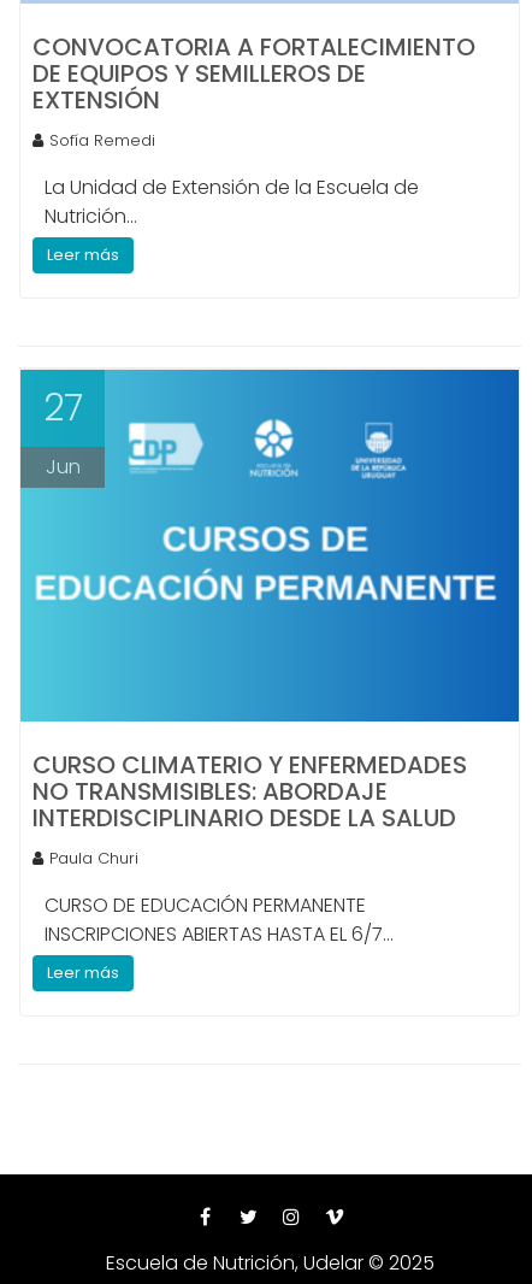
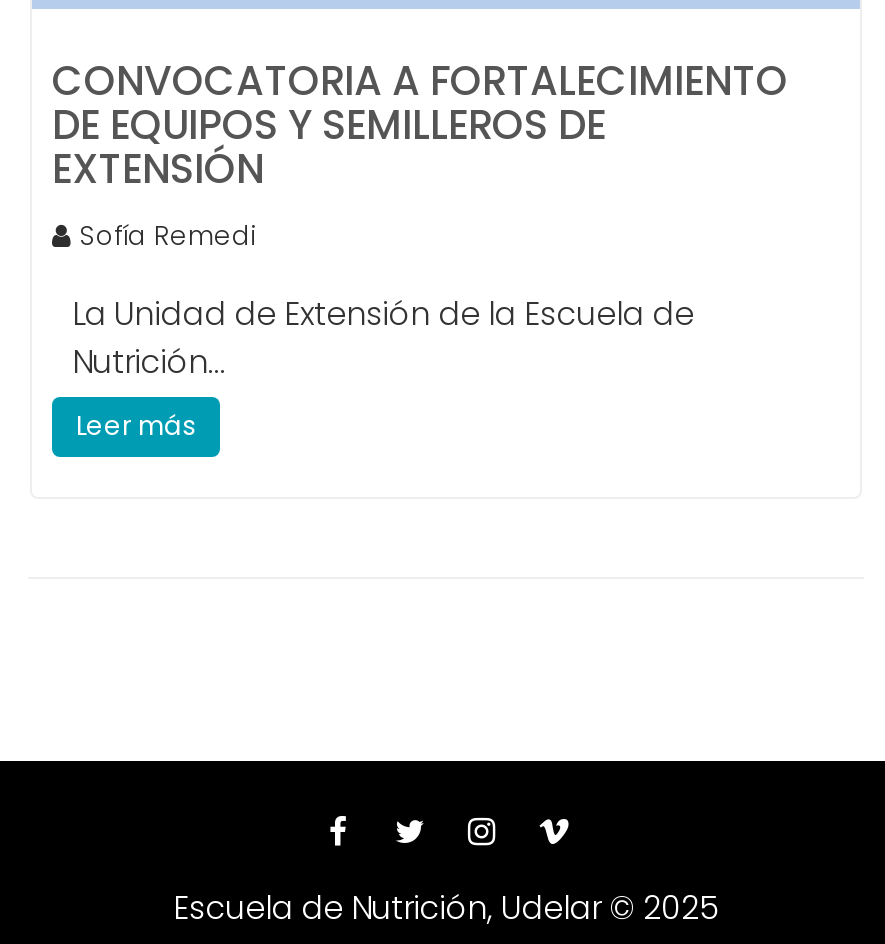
- [image]
- 27
- Jun

- CURSO CLIMATERIO Y ENFERMEDADES
- NO TRANSMISIBLES: ABORDAJE
- INTERDISCIPLINARIO DESDE LA SALUD
- Paula Churi
- CURSO DE EDUCACIÓN PERMANENTE
- INSCRIPCIONES ABIERTAS HASTA EL 6/7...
- Leer más
